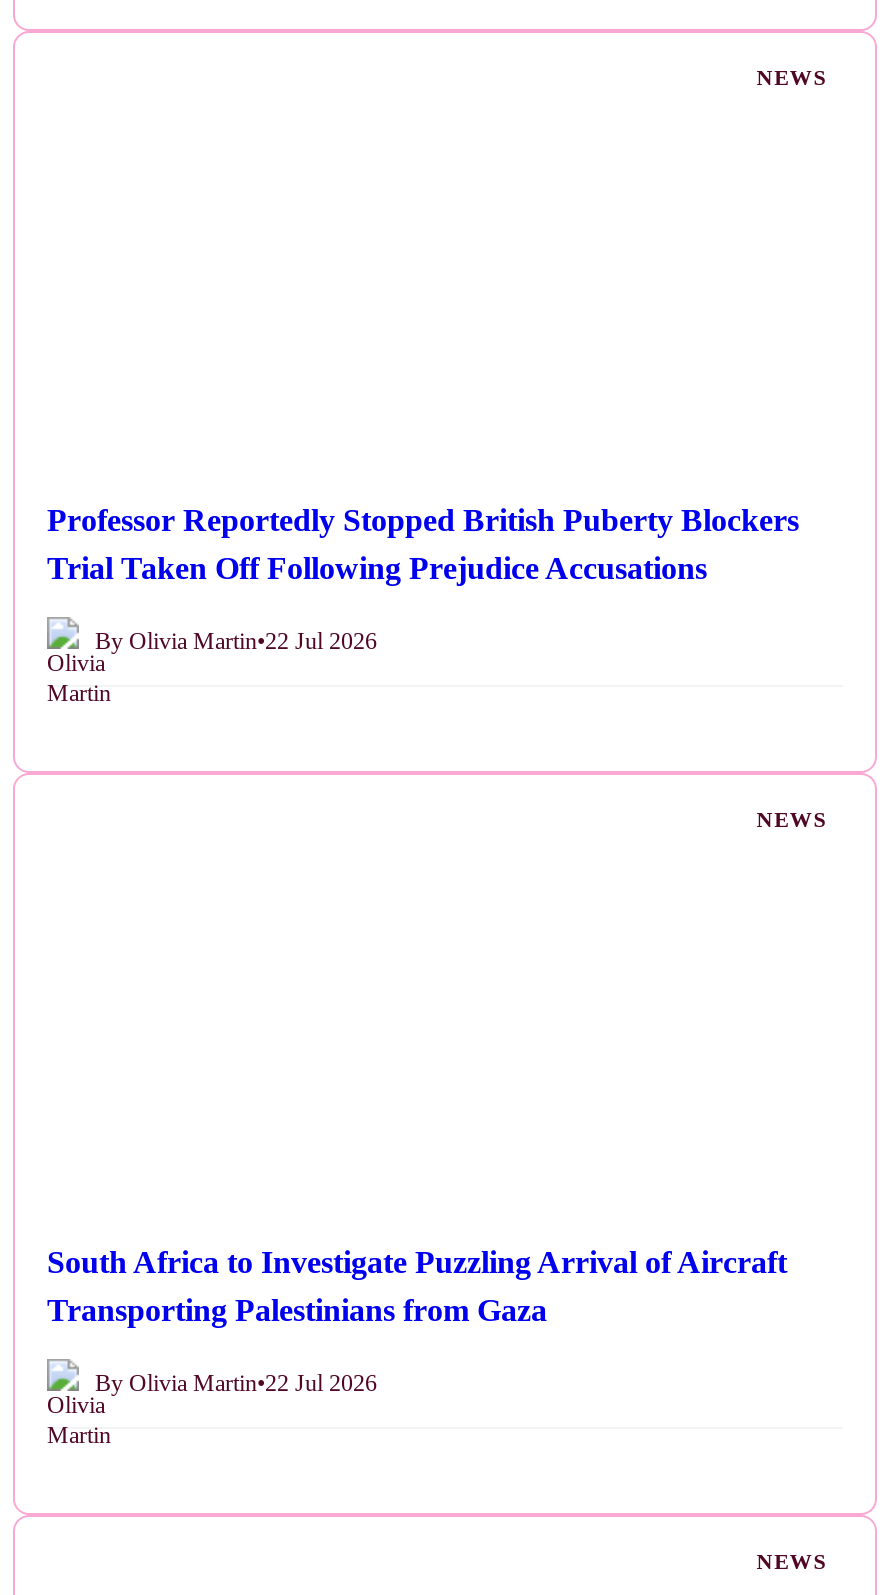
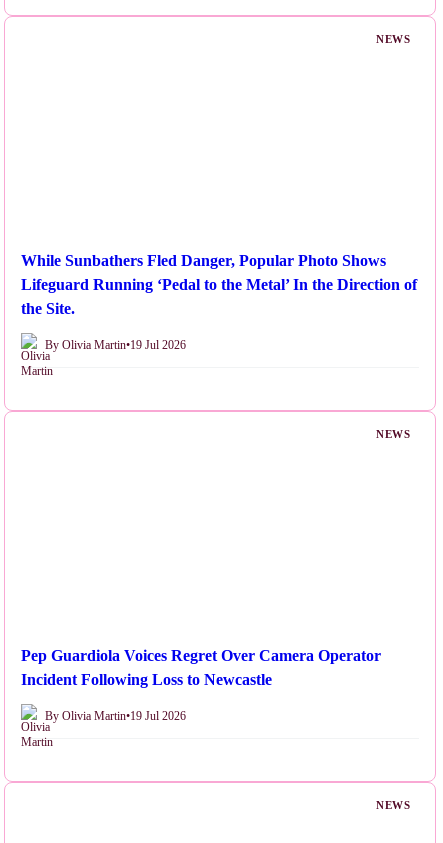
- Professor Reportedly Stopped British Puberty Blockers
- Trial Taken Off Following Prejudice Accusations
+ While Sunbathers Fled Danger, Popular Photo Shows
+ Lifeguard Running ‘Pedal to the Metal’ In the Direction of
+ the Site.

- By Olivia Martin•22 Jul 2026
+ By Olivia Martin•19 Jul 2026

- South Africa to Investigate Puzzling Arrival of Aircraft
- Transporting Palestinians from Gaza
+ Pep Guardiola Voices Regret Over Camera Operator
+ Incident Following Loss to Newcastle

- By Olivia Martin•22 Jul 2026
+ By Olivia Martin•19 Jul 2026
